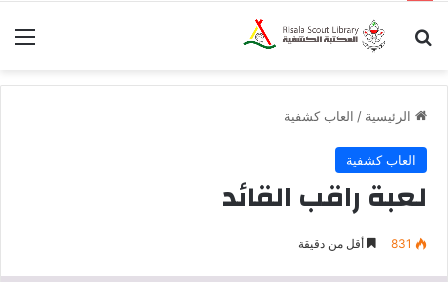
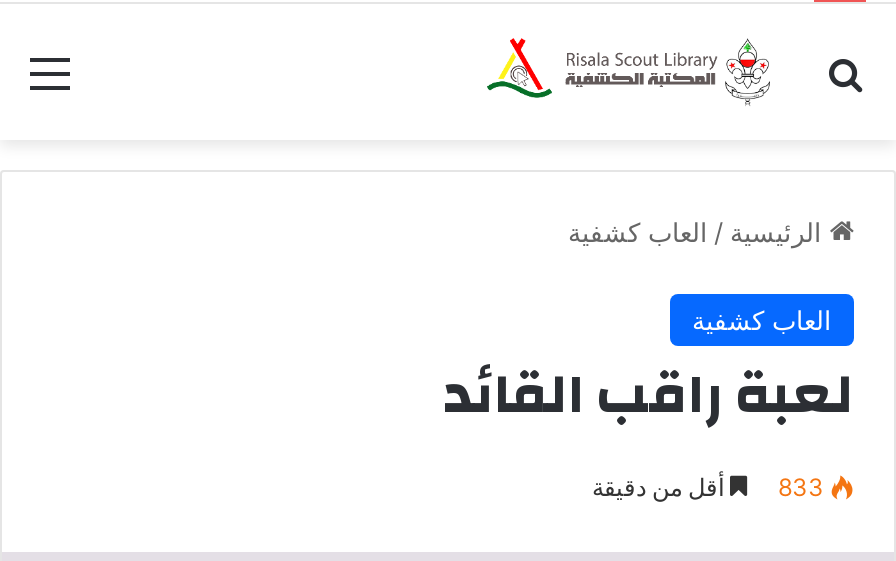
- 831
+ 833
